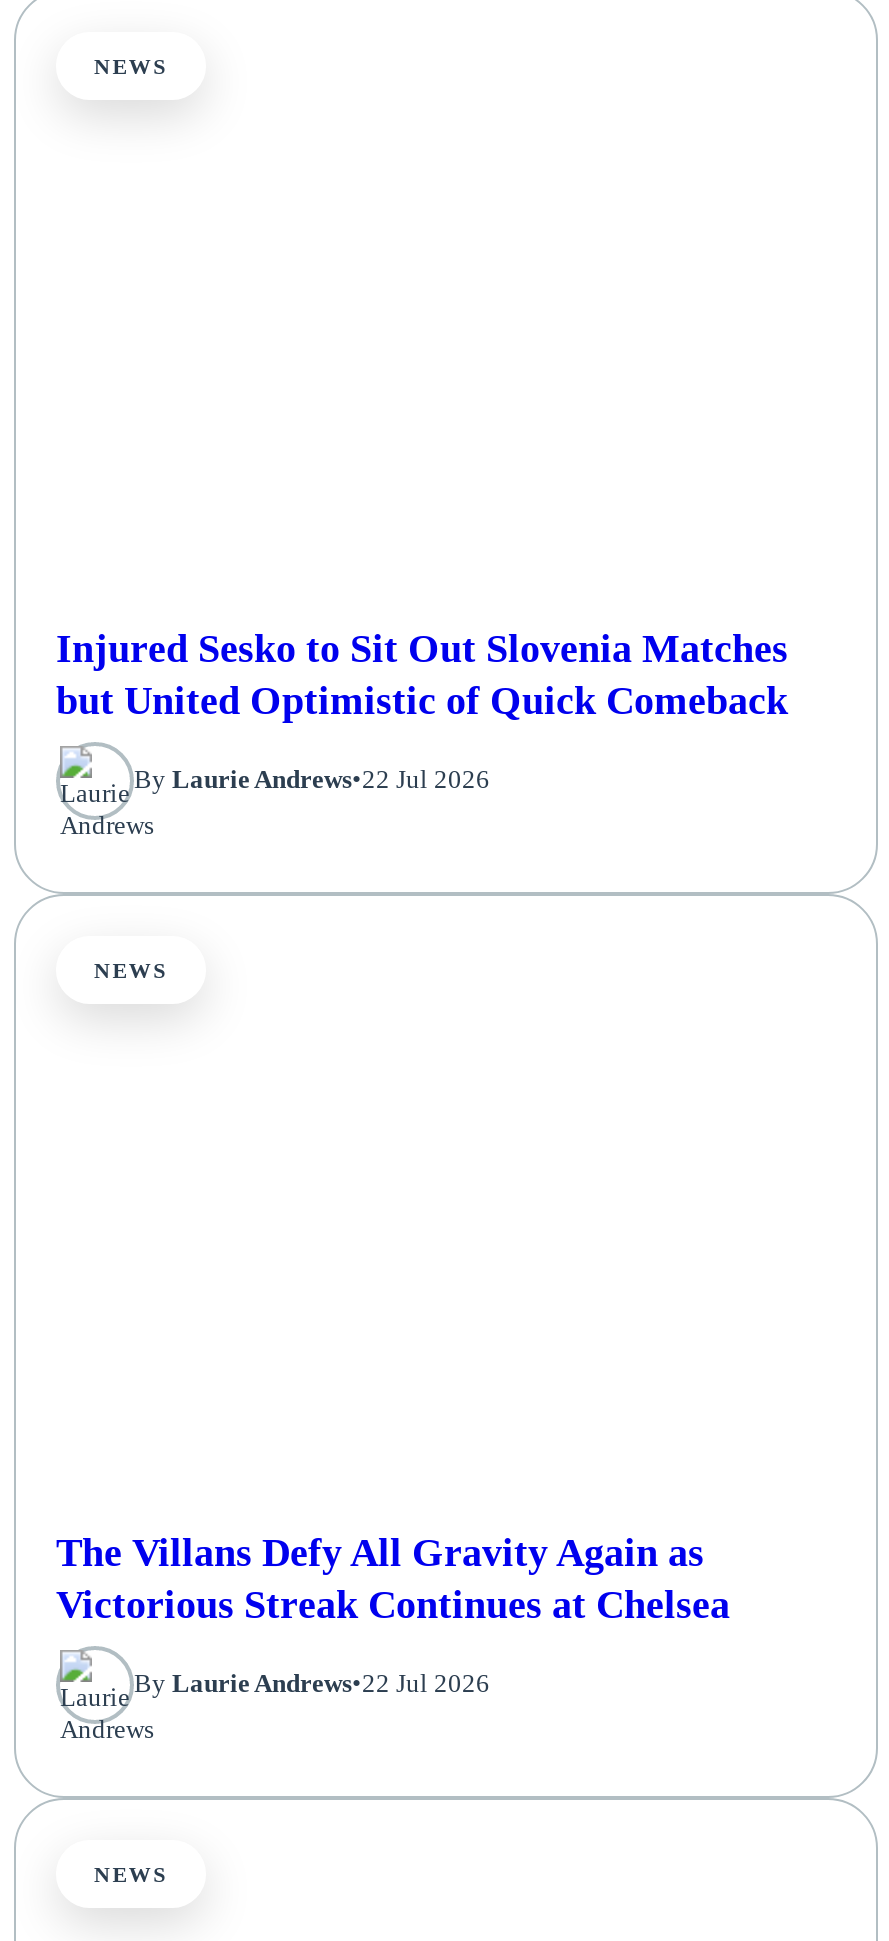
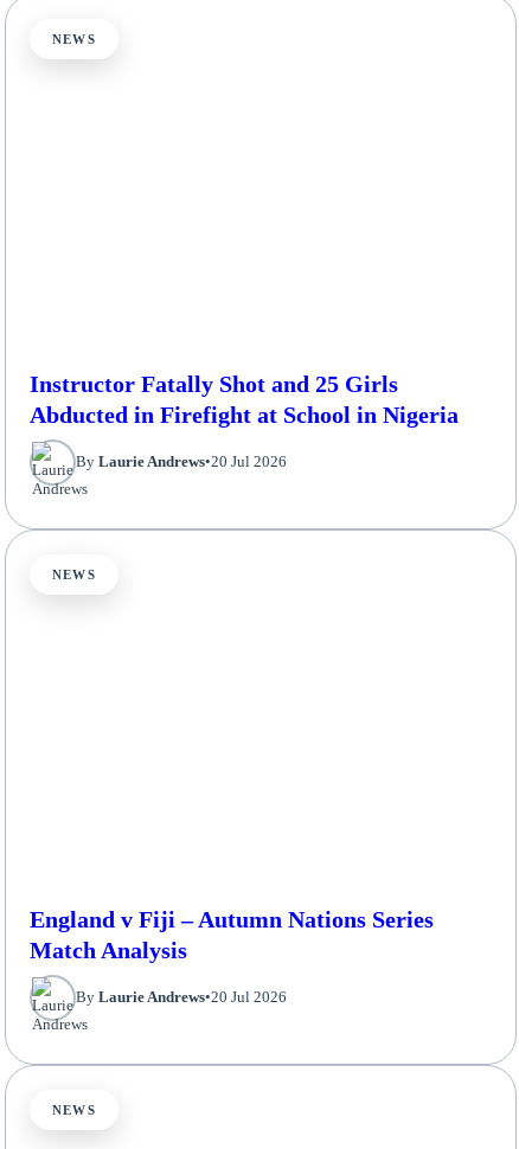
- Injured Sesko to Sit Out Slovenia Matches
- but United Optimistic of Quick Comeback
+ Instructor Fatally Shot and 25 Girls
+ Abducted in Firefight at School in Nigeria

- By Laurie Andrews•22 Jul 2026
+ By Laurie Andrews•20 Jul 2026

- The Villans Defy All Gravity Again as
- Victorious Streak Continues at Chelsea
+ England v Fiji – Autumn Nations Series
+ Match Analysis

- By Laurie Andrews•22 Jul 2026
+ By Laurie Andrews•20 Jul 2026
